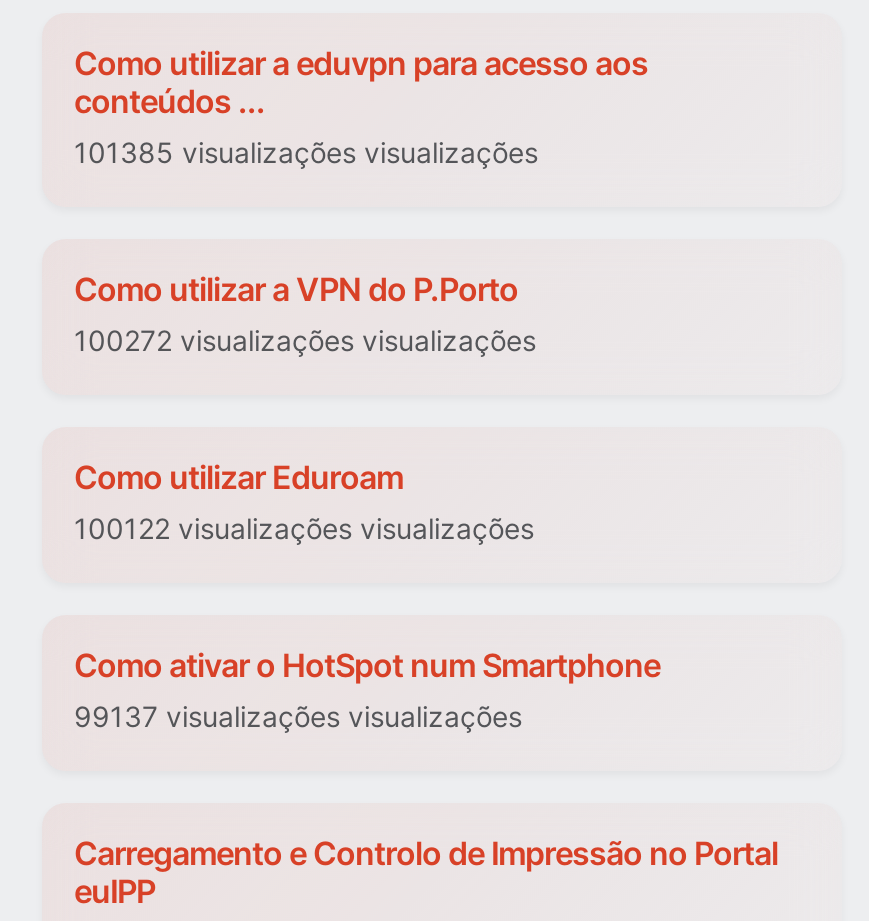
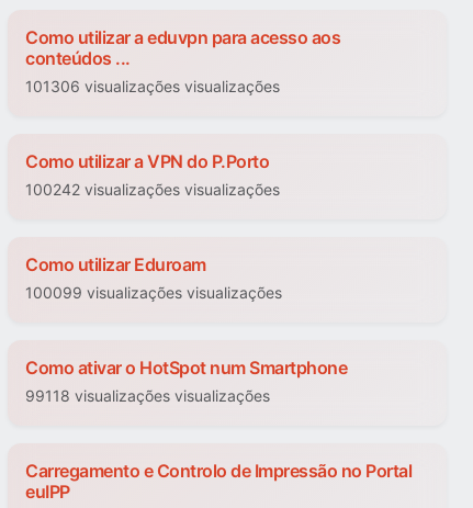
- 101385 visualizações visualizações
+ 101306 visualizações visualizações

- 100272 visualizações visualizações
+ 100242 visualizações visualizações

- 100122 visualizações visualizações
+ 100099 visualizações visualizações

- 99137 visualizações visualizações
+ 99118 visualizações visualizações
